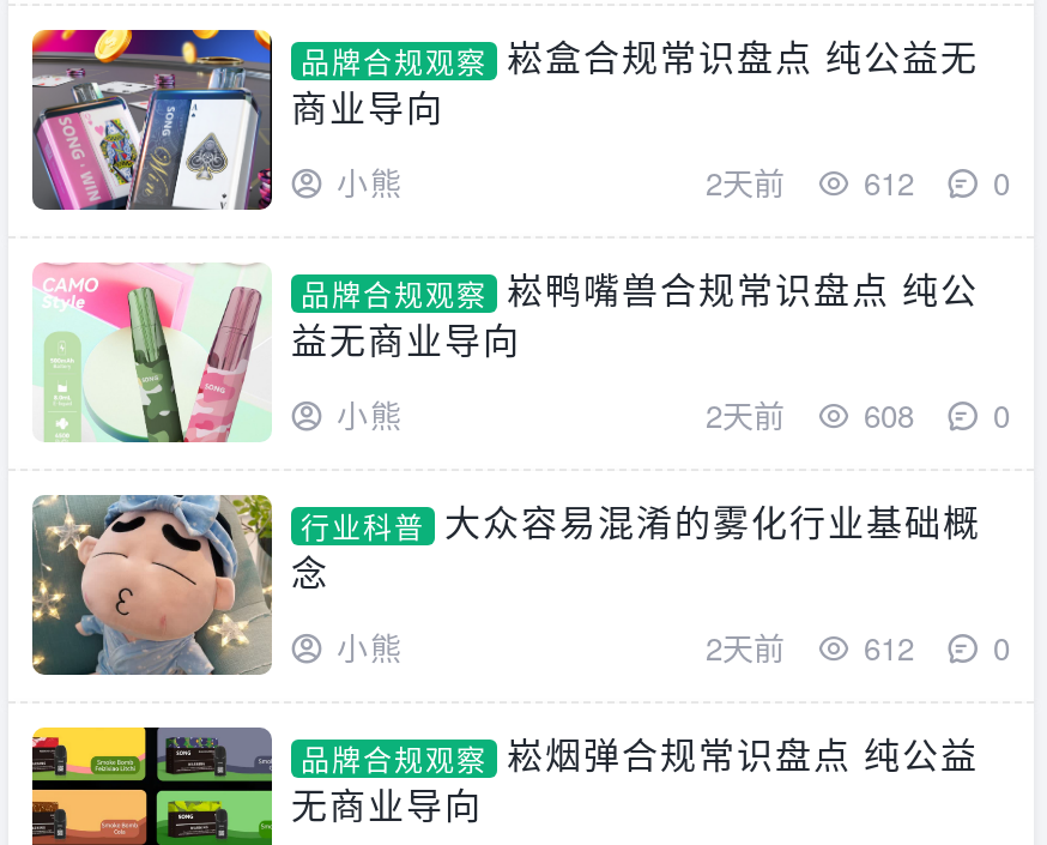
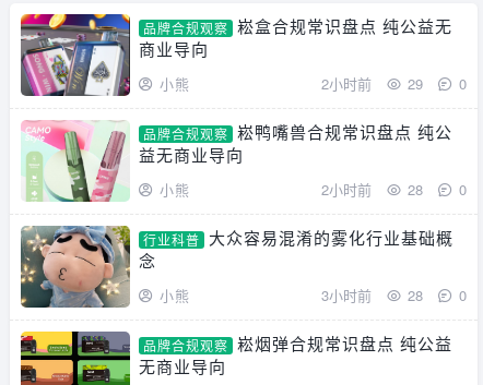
- 2天前
- 612
+ 2小时前
+ 29

- 2天前
- 608
+ 2小时前
+ 28

- 2天前
- 612
+ 3小时前
+ 28
